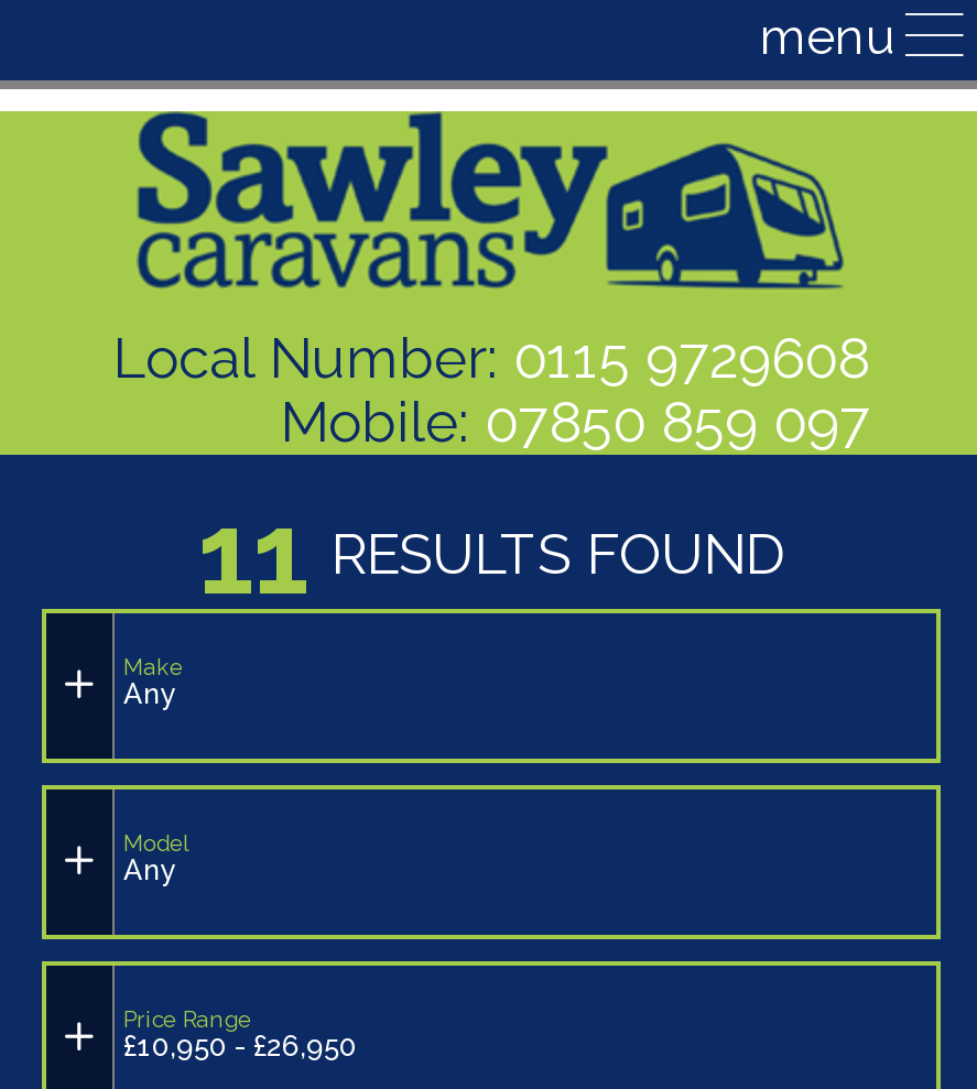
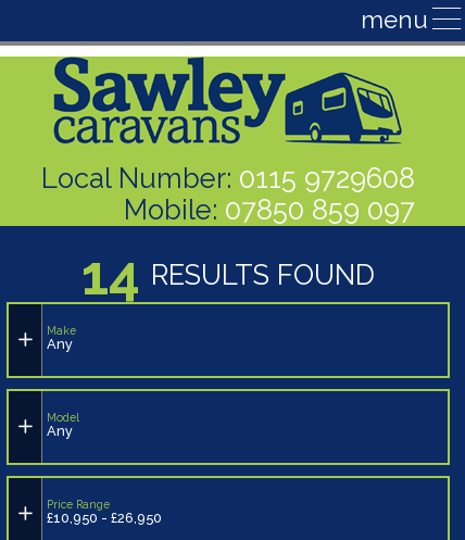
- 11 RESULTS FOUND
+ 14 RESULTS FOUND
